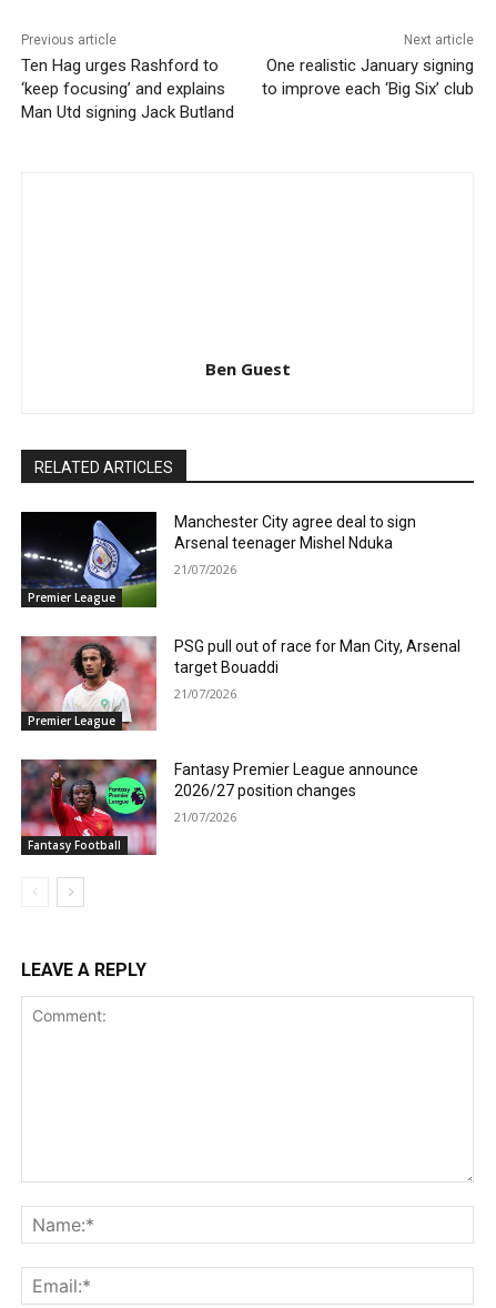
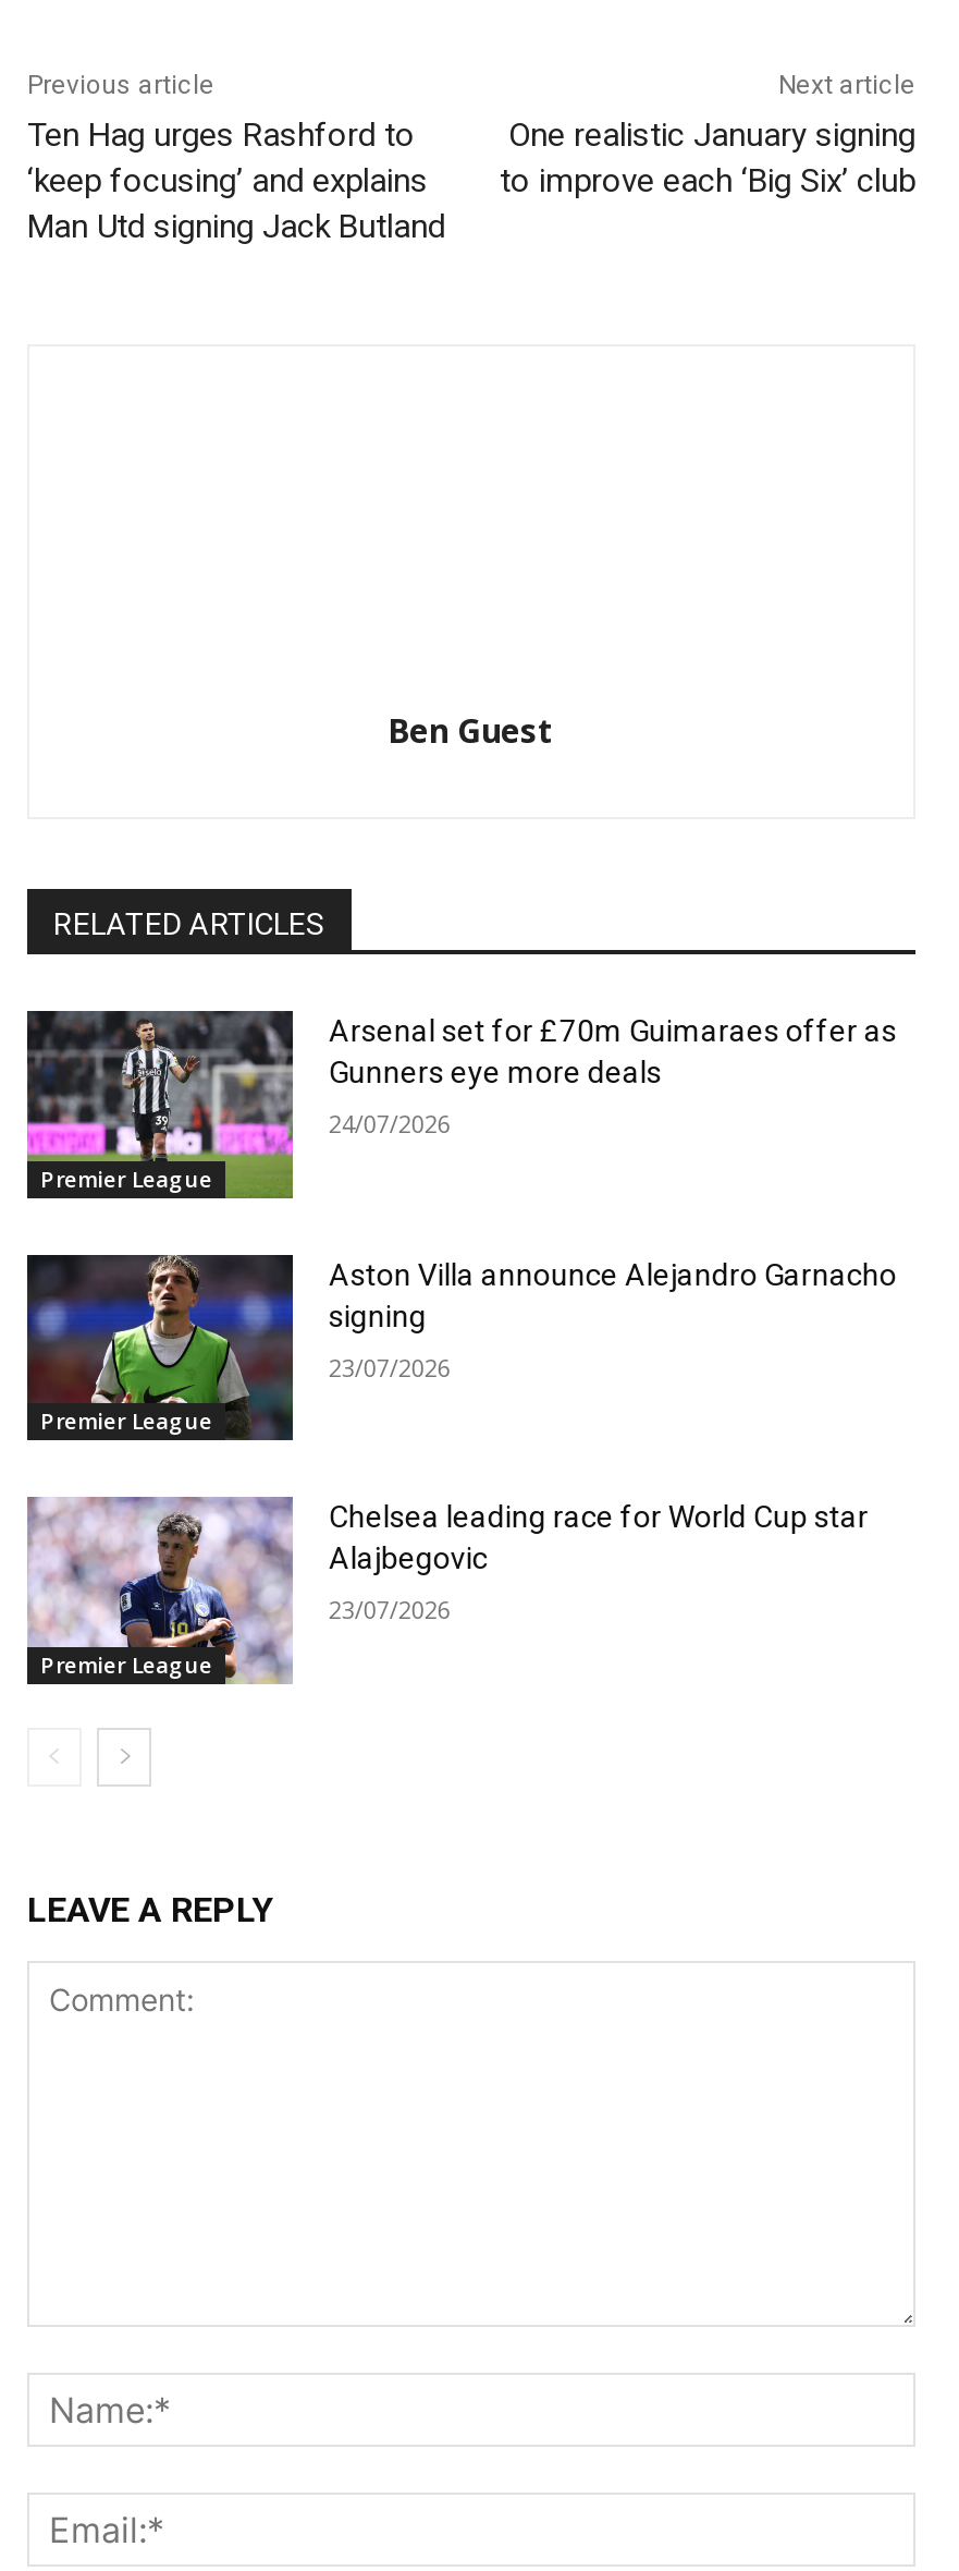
- [image]
- Manchester City agree deal to sign
- Arsenal teenager Mishel Nduka
+ [image]
+ Arsenal set for £70m Guimaraes offer as
+ Gunners eye more deals

- 21/07/2026
+ 24/07/2026

- [image]
- PSG pull out of race for Man City, Arsenal
- target Bouaddi
+ [image]
+ Aston Villa announce Alejandro Garnacho
+ signing

- 21/07/2026
+ 23/07/2026

- [image]
- Fantasy Football
+ [image]
+ Premier League

- Fantasy Premier League announce
- 2026/27 position changes
+ Chelsea leading race for World Cup star
+ Alajbegovic

- 21/07/2026
+ 23/07/2026
